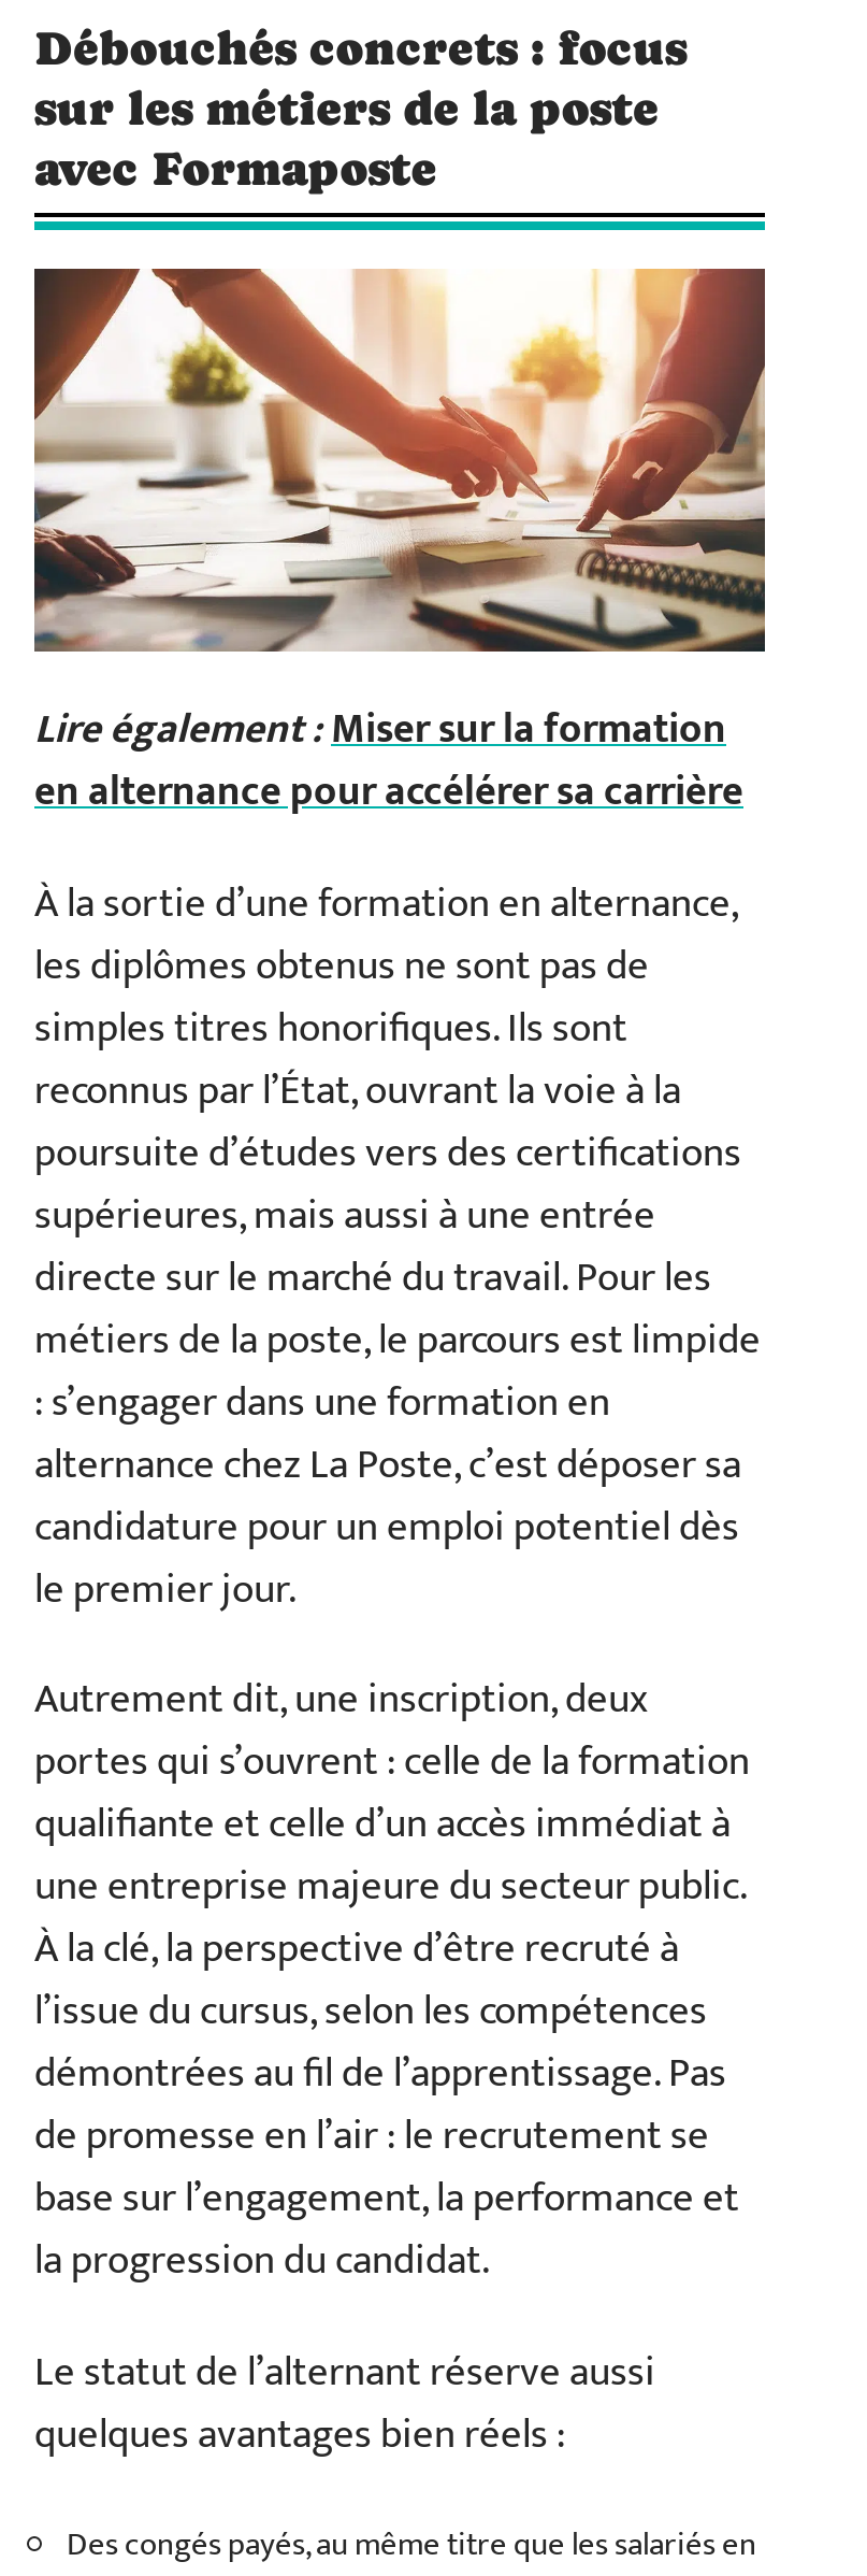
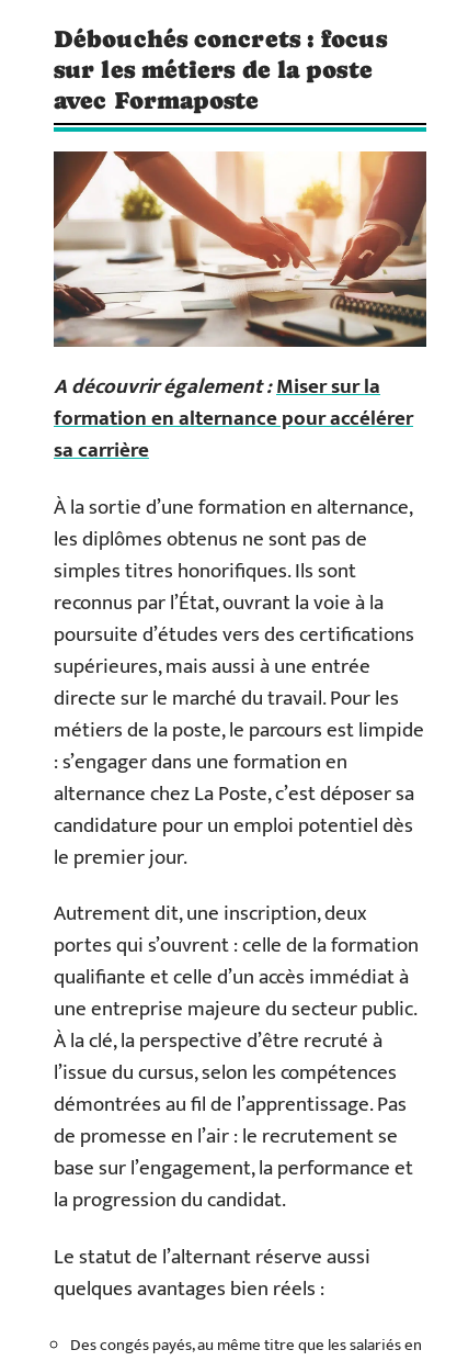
- Lire également : Miser sur la formation
- en alternance pour accélérer sa carrière
+ A découvrir également : Miser sur la
+ formation en alternance pour accélérer
+ sa carrière
